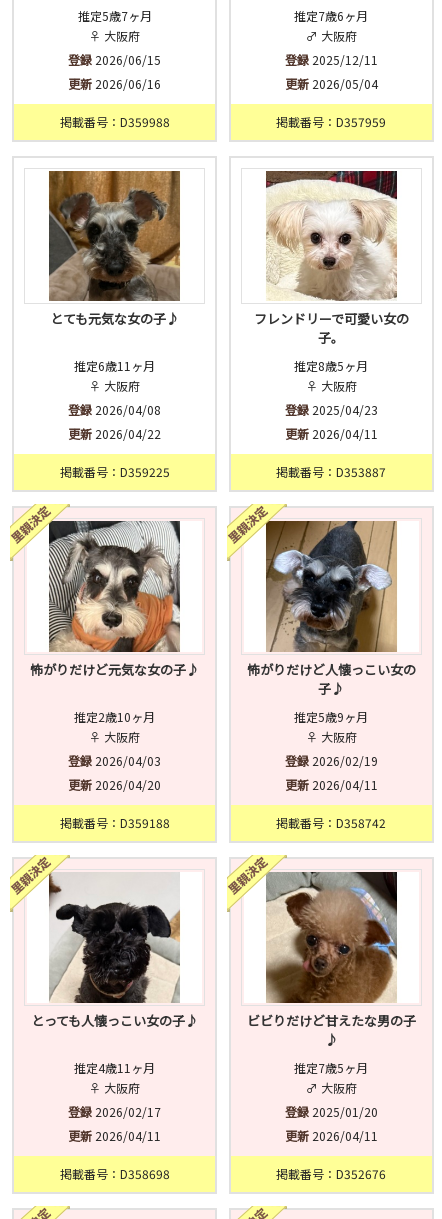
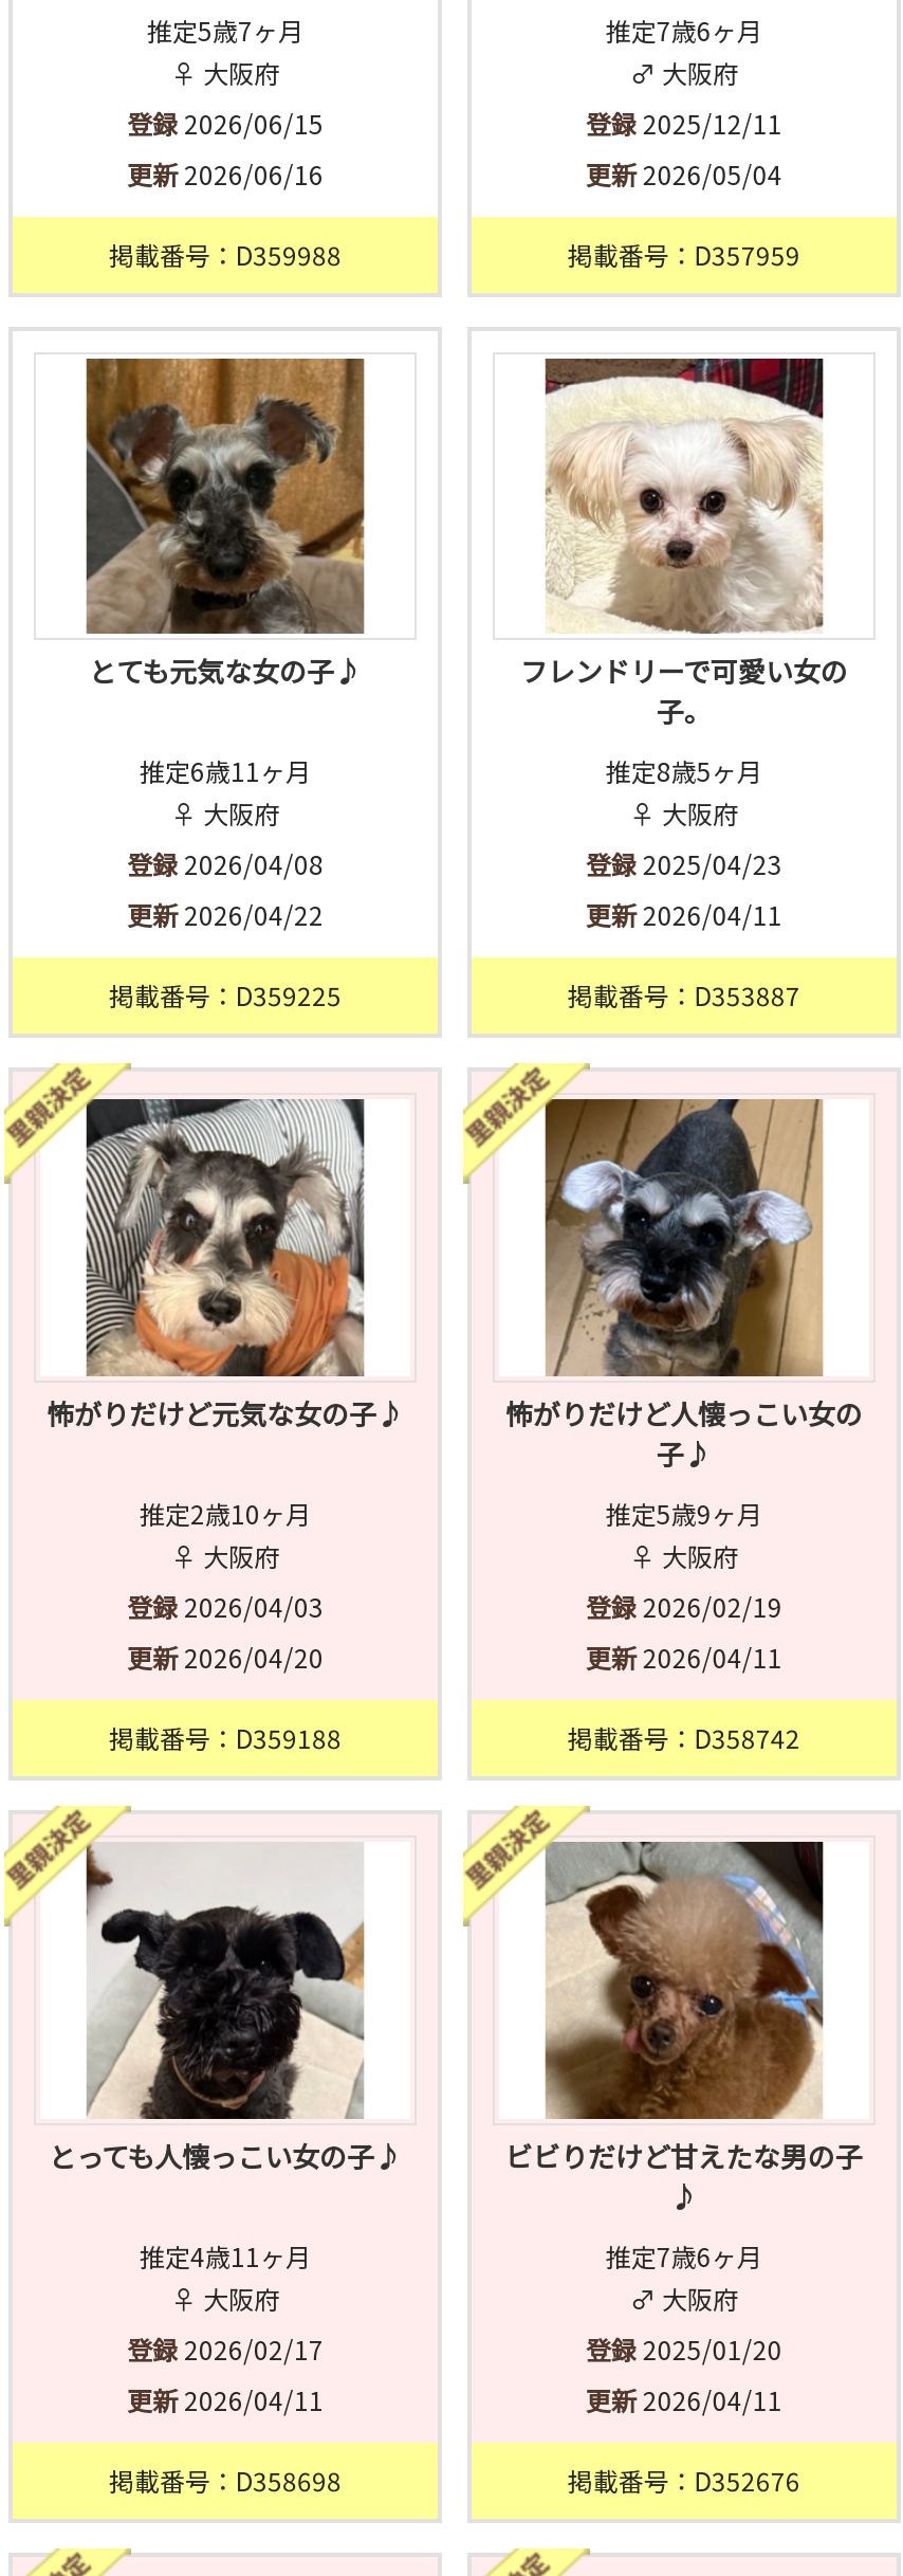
- 推定7歳5ヶ月
+ 推定7歳6ヶ月
